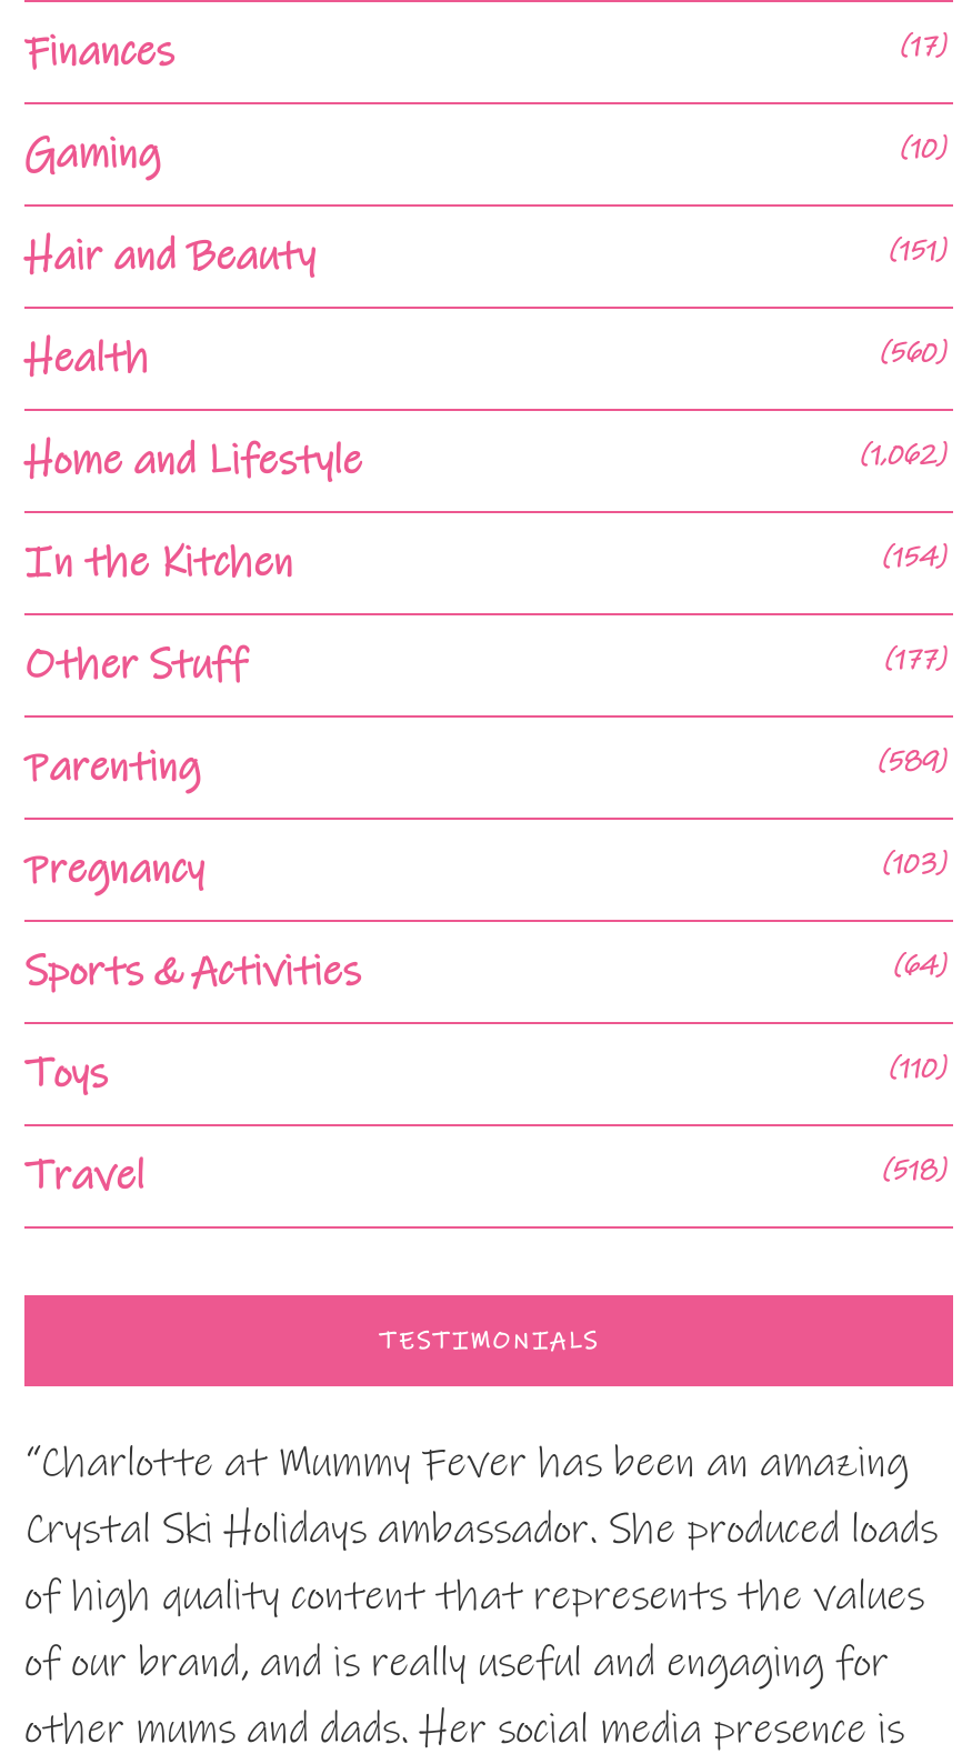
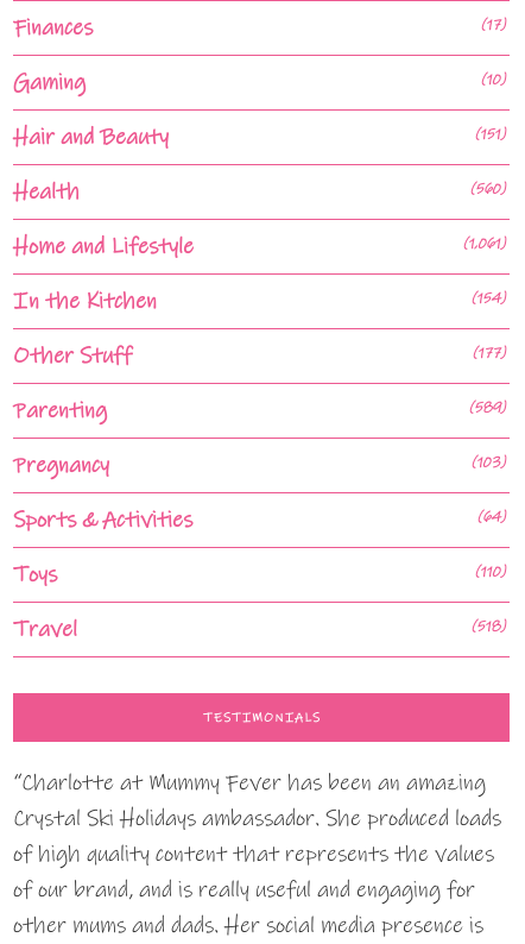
- (1,062)
+ (1,061)
